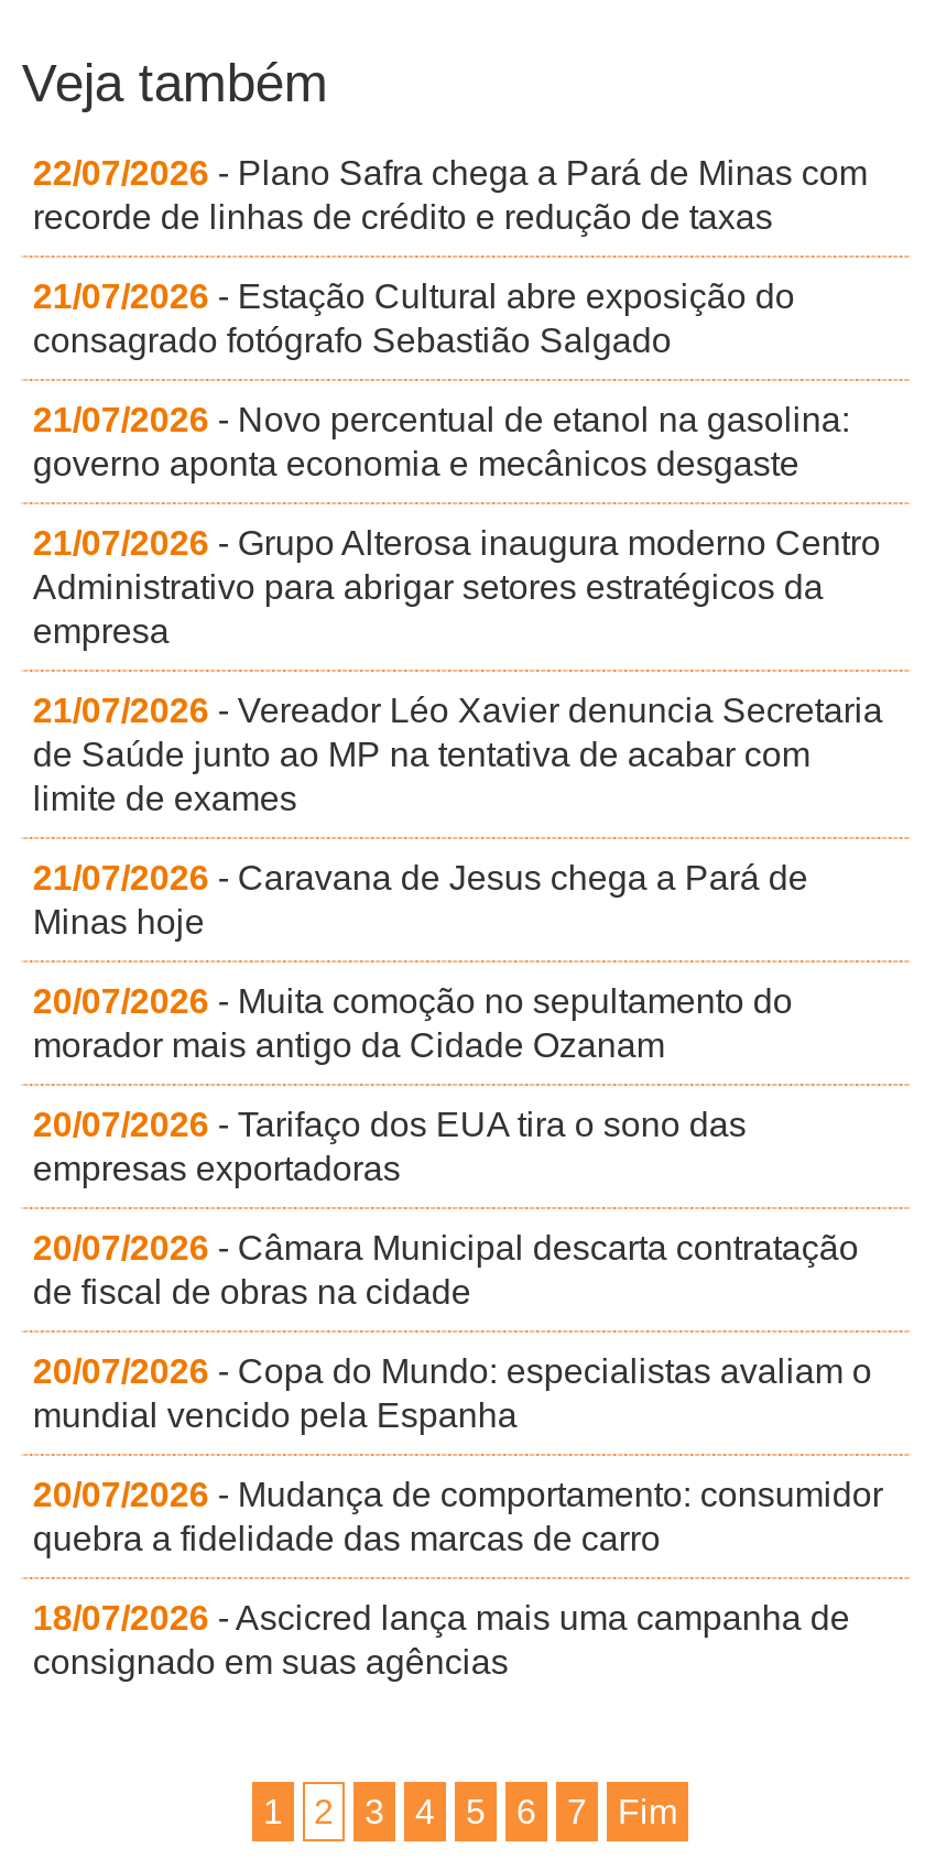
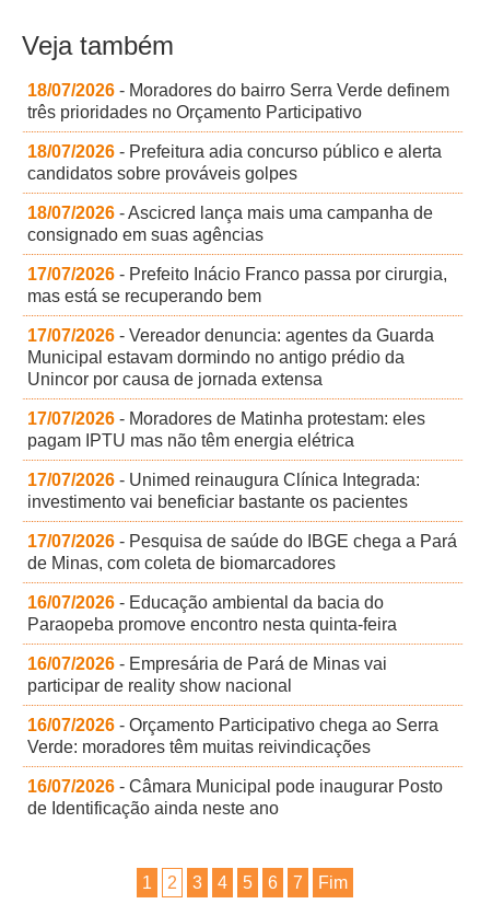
- 22/07/2026 - Plano Safra chega a Pará de Minas com
- recorde de linhas de crédito e redução de taxas
- 21/07/2026 - Estação Cultural abre exposição do
- consagrado fotógrafo Sebastião Salgado
- 21/07/2026 - Novo percentual de etanol na gasolina:
- governo aponta economia e mecânicos desgaste
- 21/07/2026 - Grupo Alterosa inaugura moderno Centro
- Administrativo para abrigar setores estratégicos da
- empresa
- 21/07/2026 - Vereador Léo Xavier denuncia Secretaria
- de Saúde junto ao MP na tentativa de acabar com
- limite de exames
- 21/07/2026 - Caravana de Jesus chega a Pará de
- Minas hoje
- 20/07/2026 - Muita comoção no sepultamento do
- morador mais antigo da Cidade Ozanam
- 20/07/2026 - Tarifaço dos EUA tira o sono das
- empresas exportadoras
- 20/07/2026 - Câmara Municipal descarta contratação
- de fiscal de obras na cidade
- 20/07/2026 - Copa do Mundo: especialistas avaliam o
- mundial vencido pela Espanha
- 20/07/2026 - Mudança de comportamento: consumidor
- quebra a fidelidade das marcas de carro
+ 18/07/2026 - Moradores do bairro Serra Verde definem
+ três prioridades no Orçamento Participativo
+ 18/07/2026 - Prefeitura adia concurso público e alerta
+ candidatos sobre prováveis golpes

moved up: 18/07/2026 - Ascicred lança mais uma campanha de | consignado em suas agências

+ 17/07/2026 - Prefeito Inácio Franco passa por cirurgia,
+ mas está se recuperando bem
+ 17/07/2026 - Vereador denuncia: agentes da Guarda
+ Municipal estavam dormindo no antigo prédio da
+ Unincor por causa de jornada extensa
+ 17/07/2026 - Moradores de Matinha protestam: eles
+ pagam IPTU mas não têm energia elétrica
+ 17/07/2026 - Unimed reinaugura Clínica Integrada:
+ investimento vai beneficiar bastante os pacientes
+ 17/07/2026 - Pesquisa de saúde do IBGE chega a Pará
+ de Minas, com coleta de biomarcadores
+ 16/07/2026 - Educação ambiental da bacia do
+ Paraopeba promove encontro nesta quinta-feira
+ 16/07/2026 - Empresária de Pará de Minas vai
+ participar de reality show nacional
+ 16/07/2026 - Orçamento Participativo chega ao Serra
+ Verde: moradores têm muitas reivindicações
+ 16/07/2026 - Câmara Municipal pode inaugurar Posto
+ de Identificação ainda neste ano
